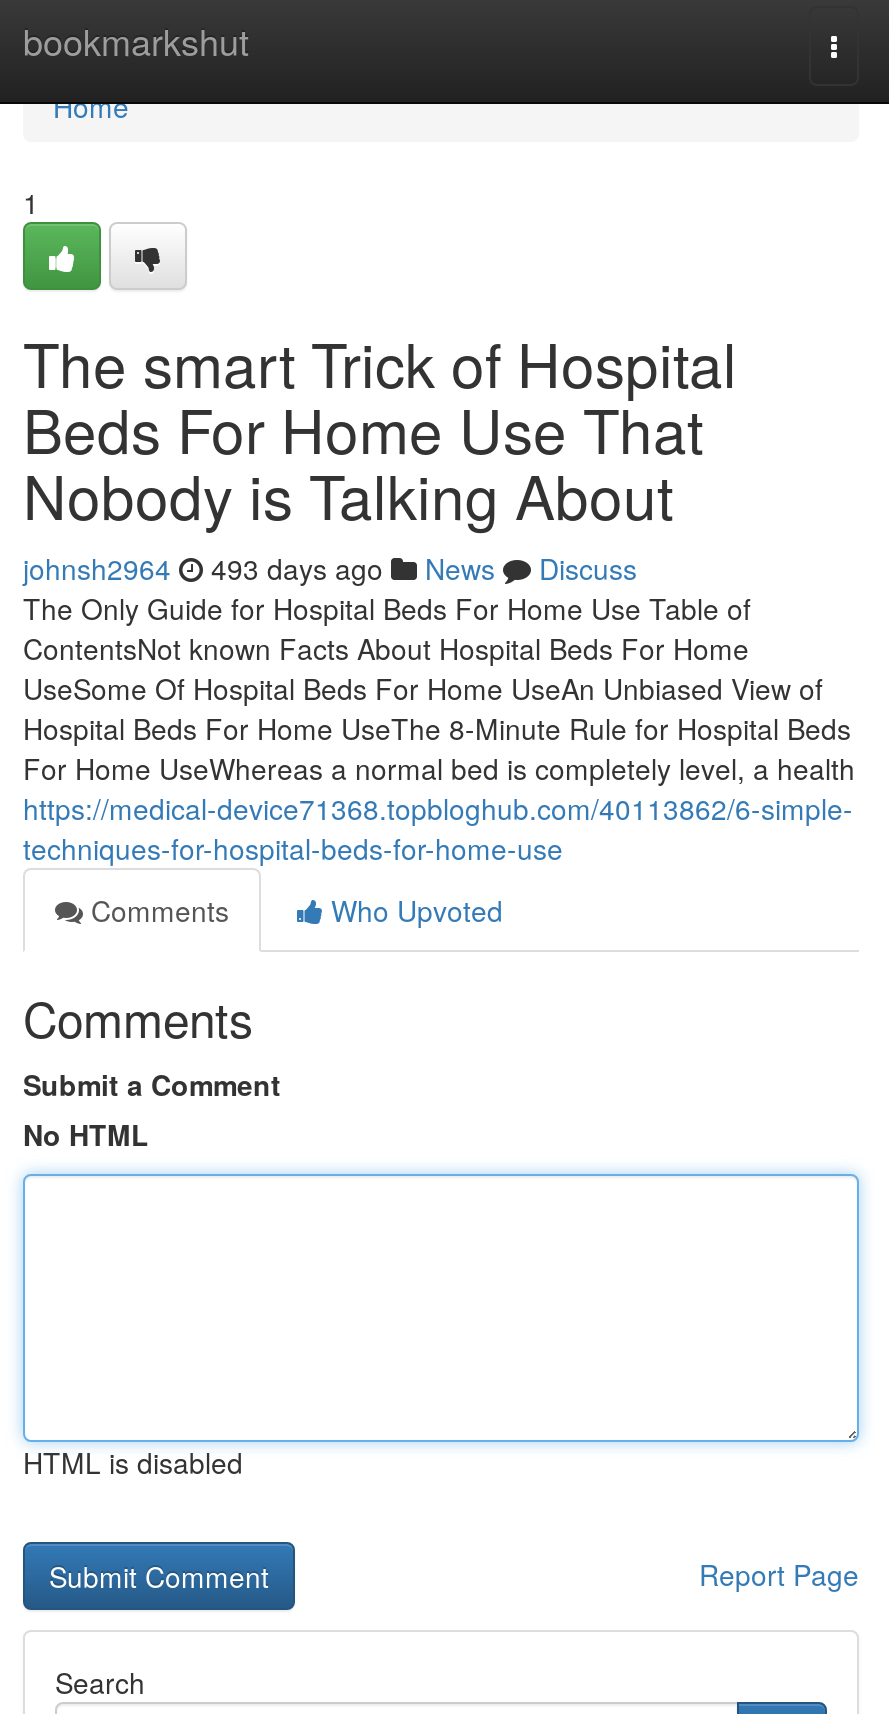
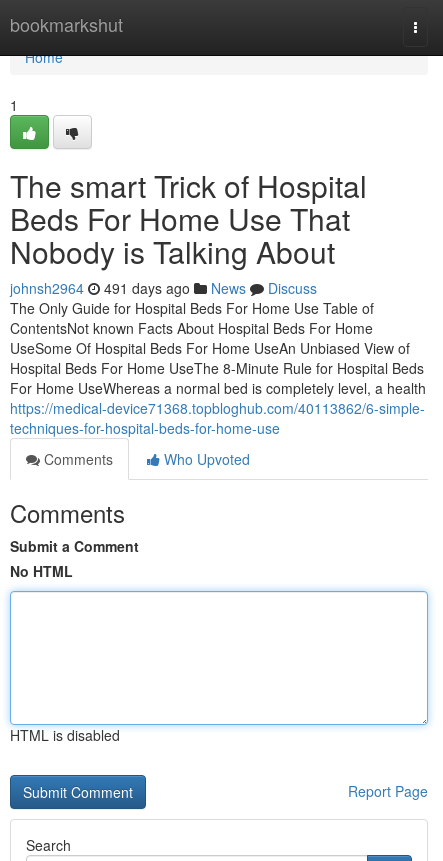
- johnsh2964 493 days ago News Discuss
+ johnsh2964 491 days ago News Discuss
